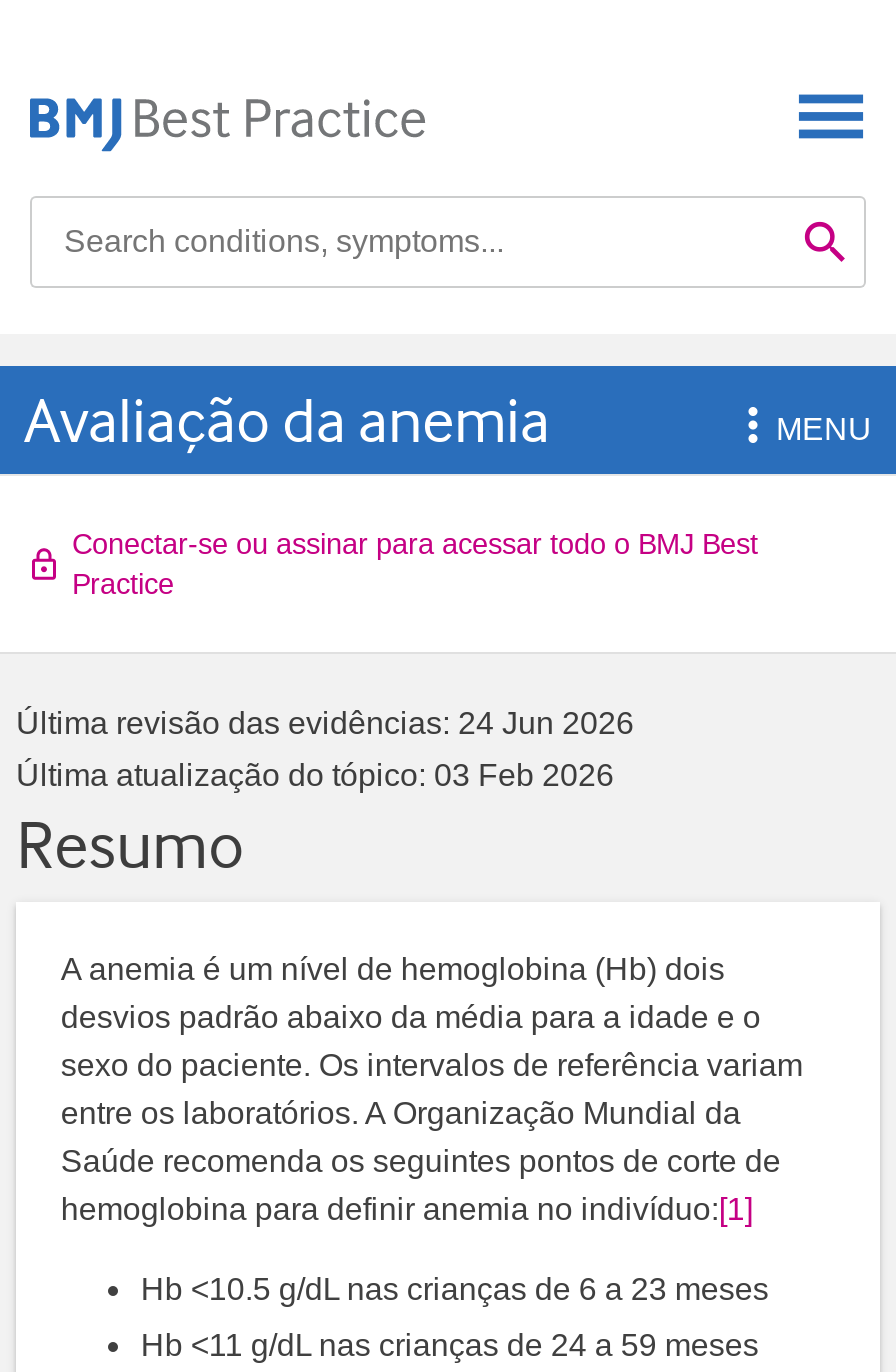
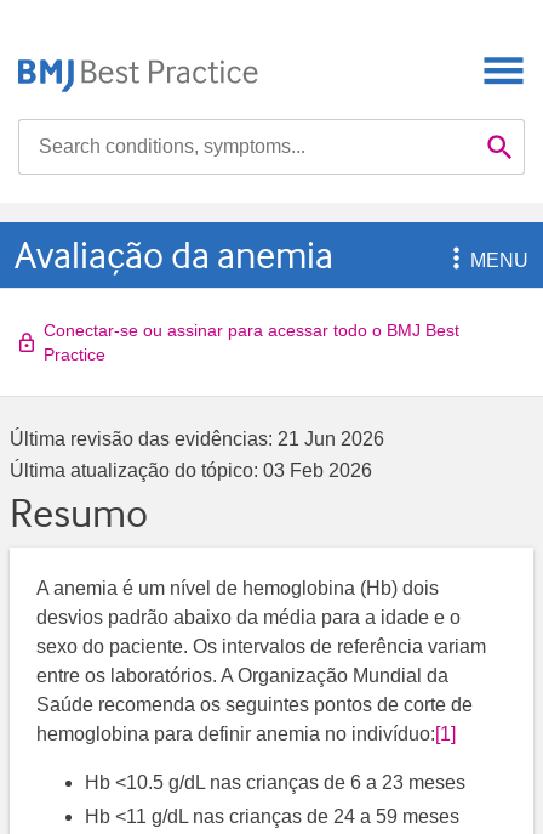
- Última revisão das evidências: 24 Jun 2026
+ Última revisão das evidências: 21 Jun 2026
